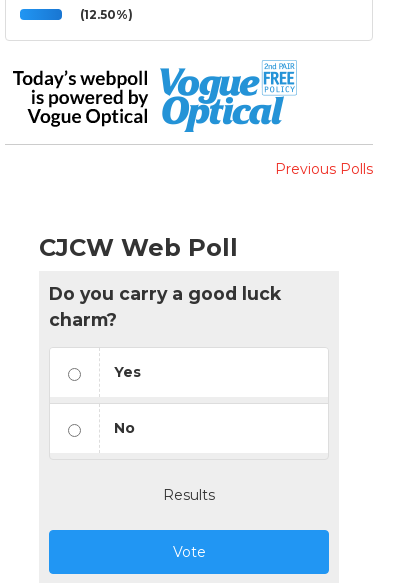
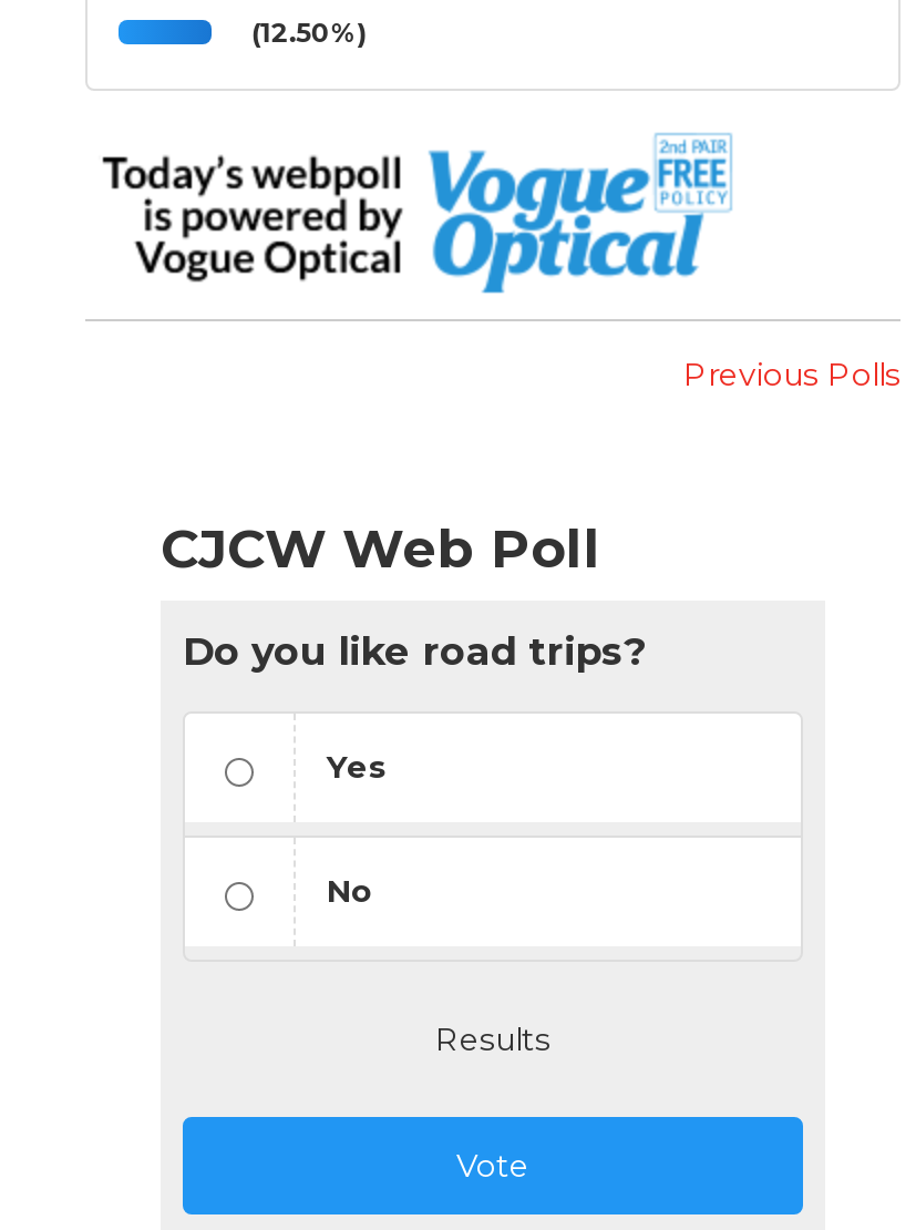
- Do you carry a good luck
- charm?
+ Do you like road trips?
